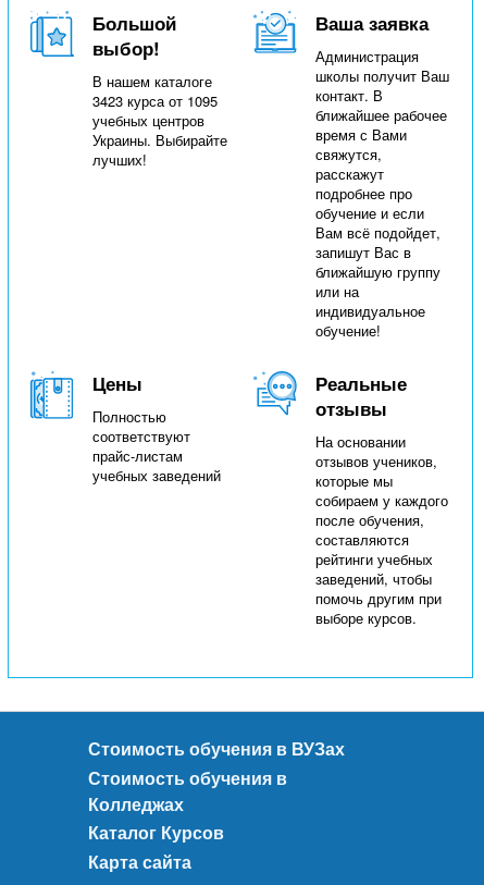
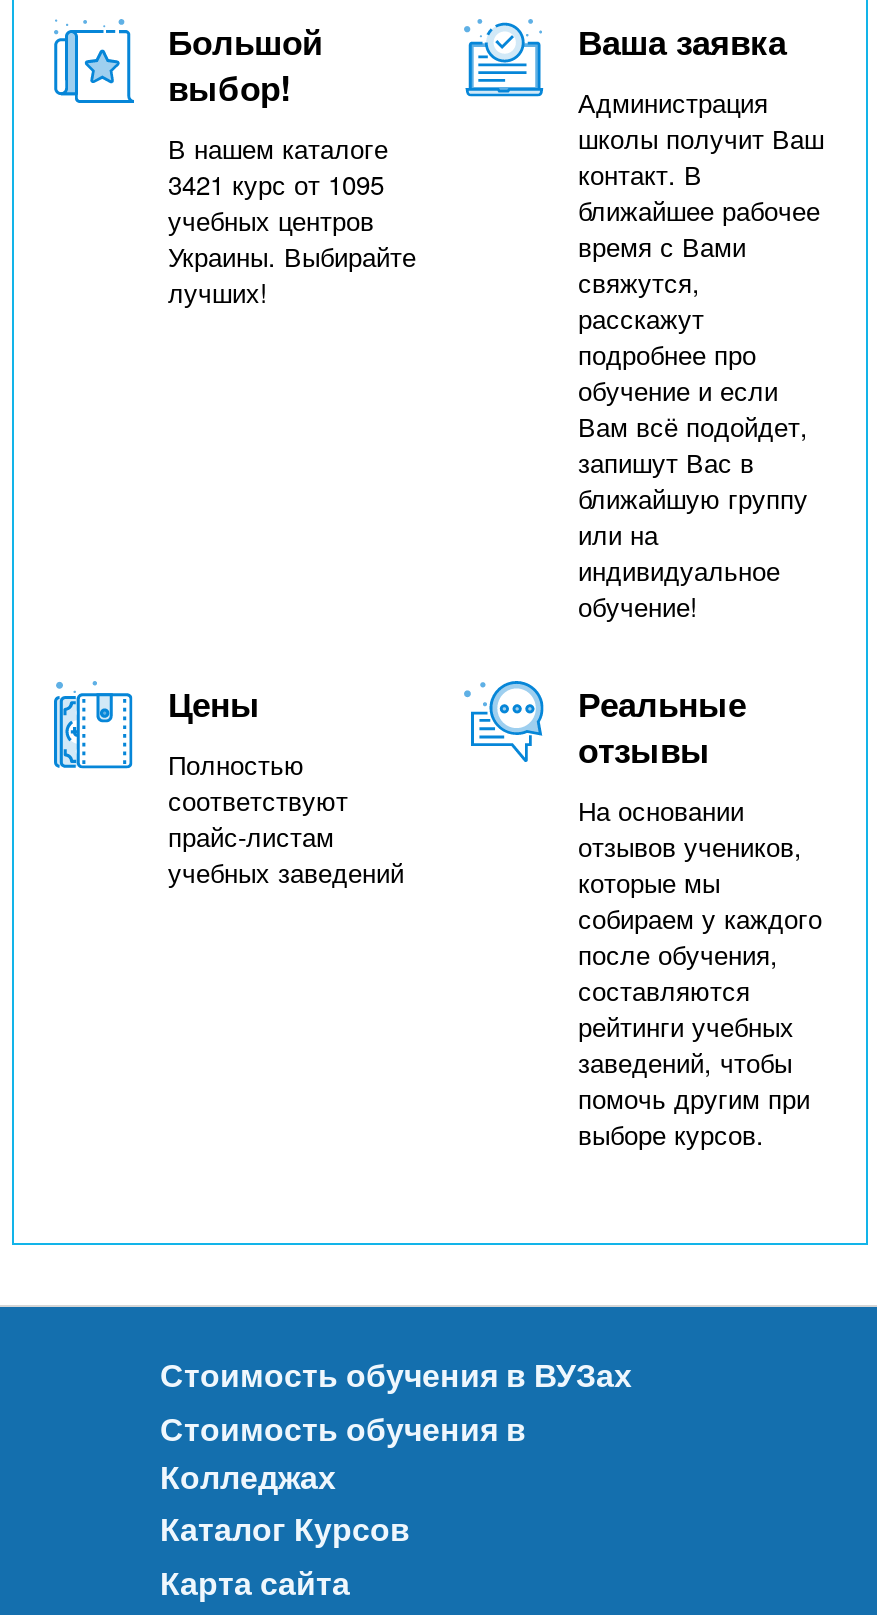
- 3423 курса от 1095
+ 3421 курс от 1095
